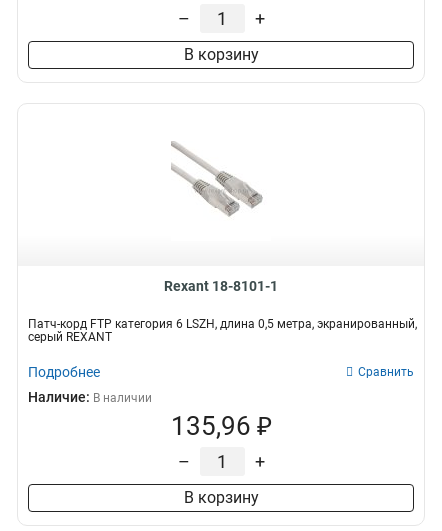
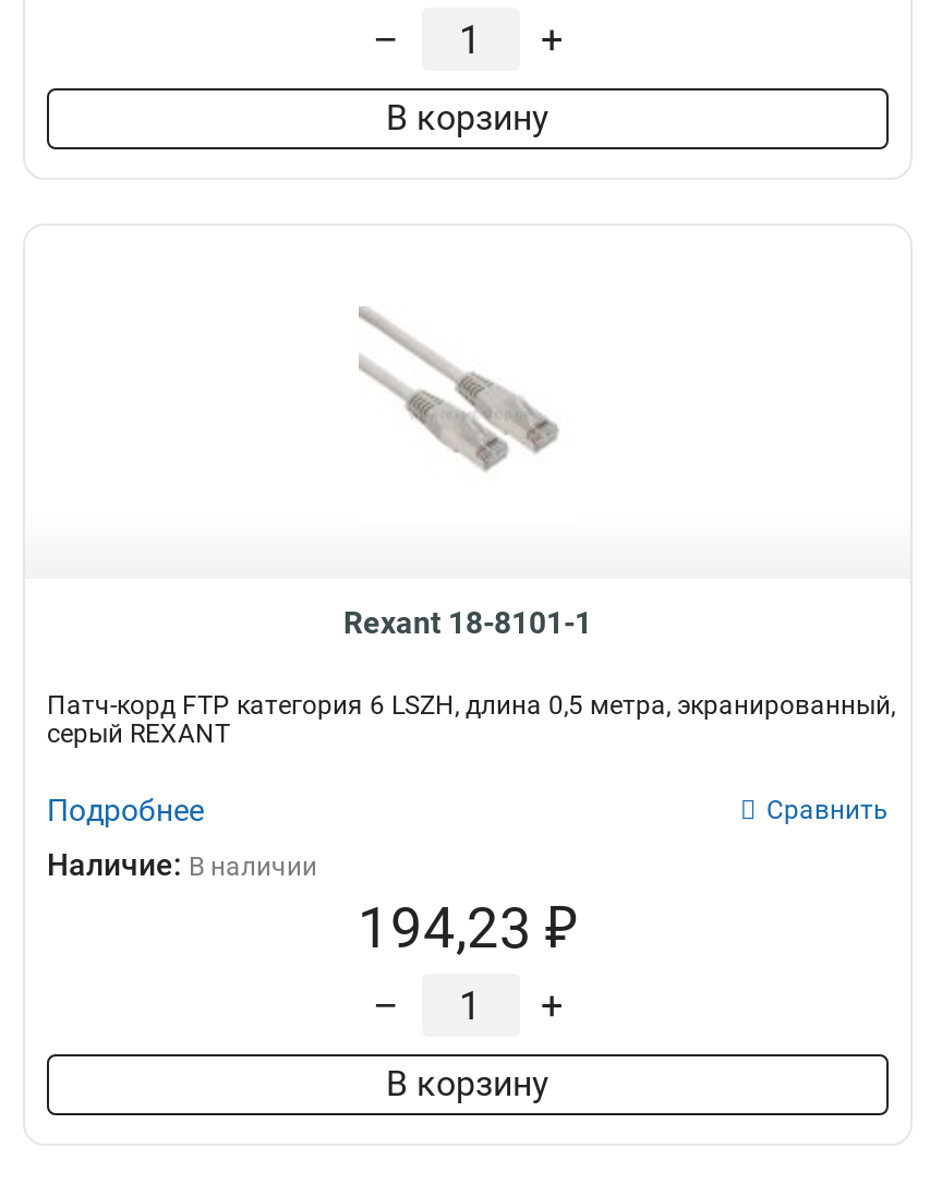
- 135,96 ₽
+ 194,23 ₽
